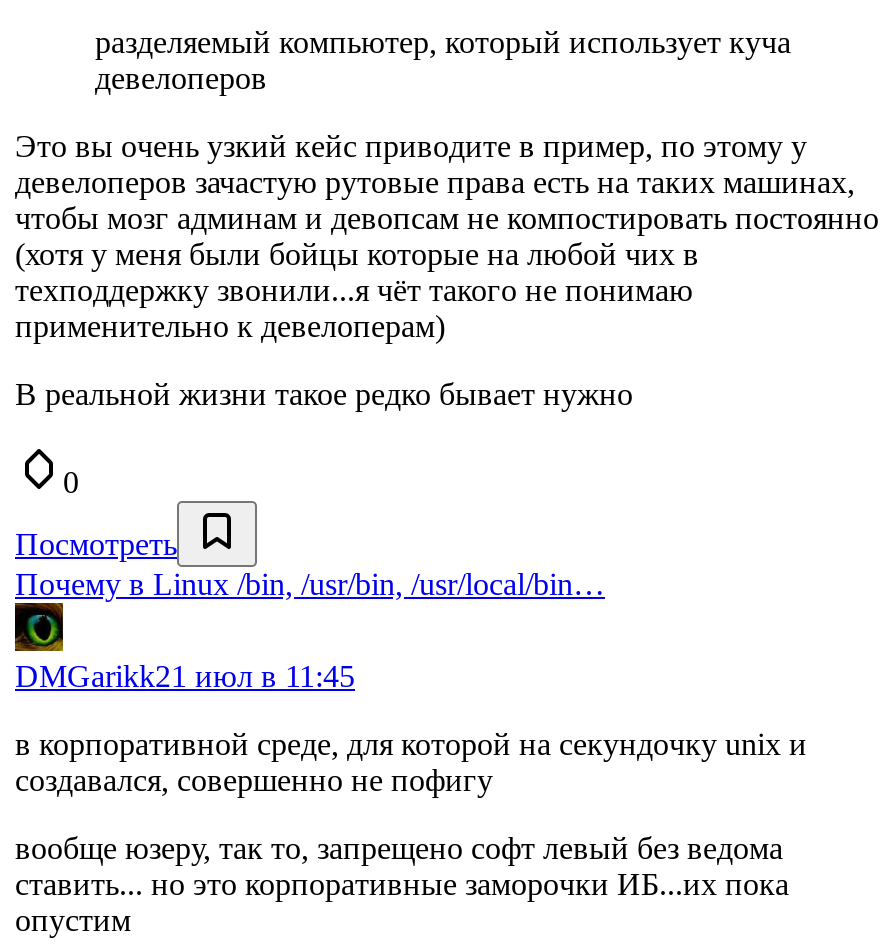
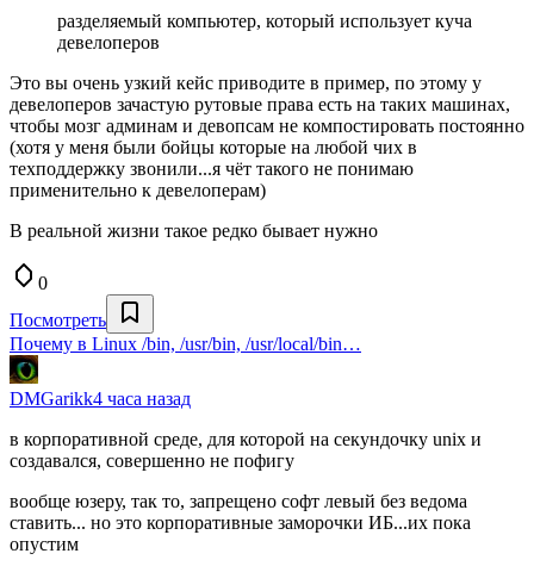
- DMGarikk21 июл в 11:45
+ DMGarikk4 часа назад
